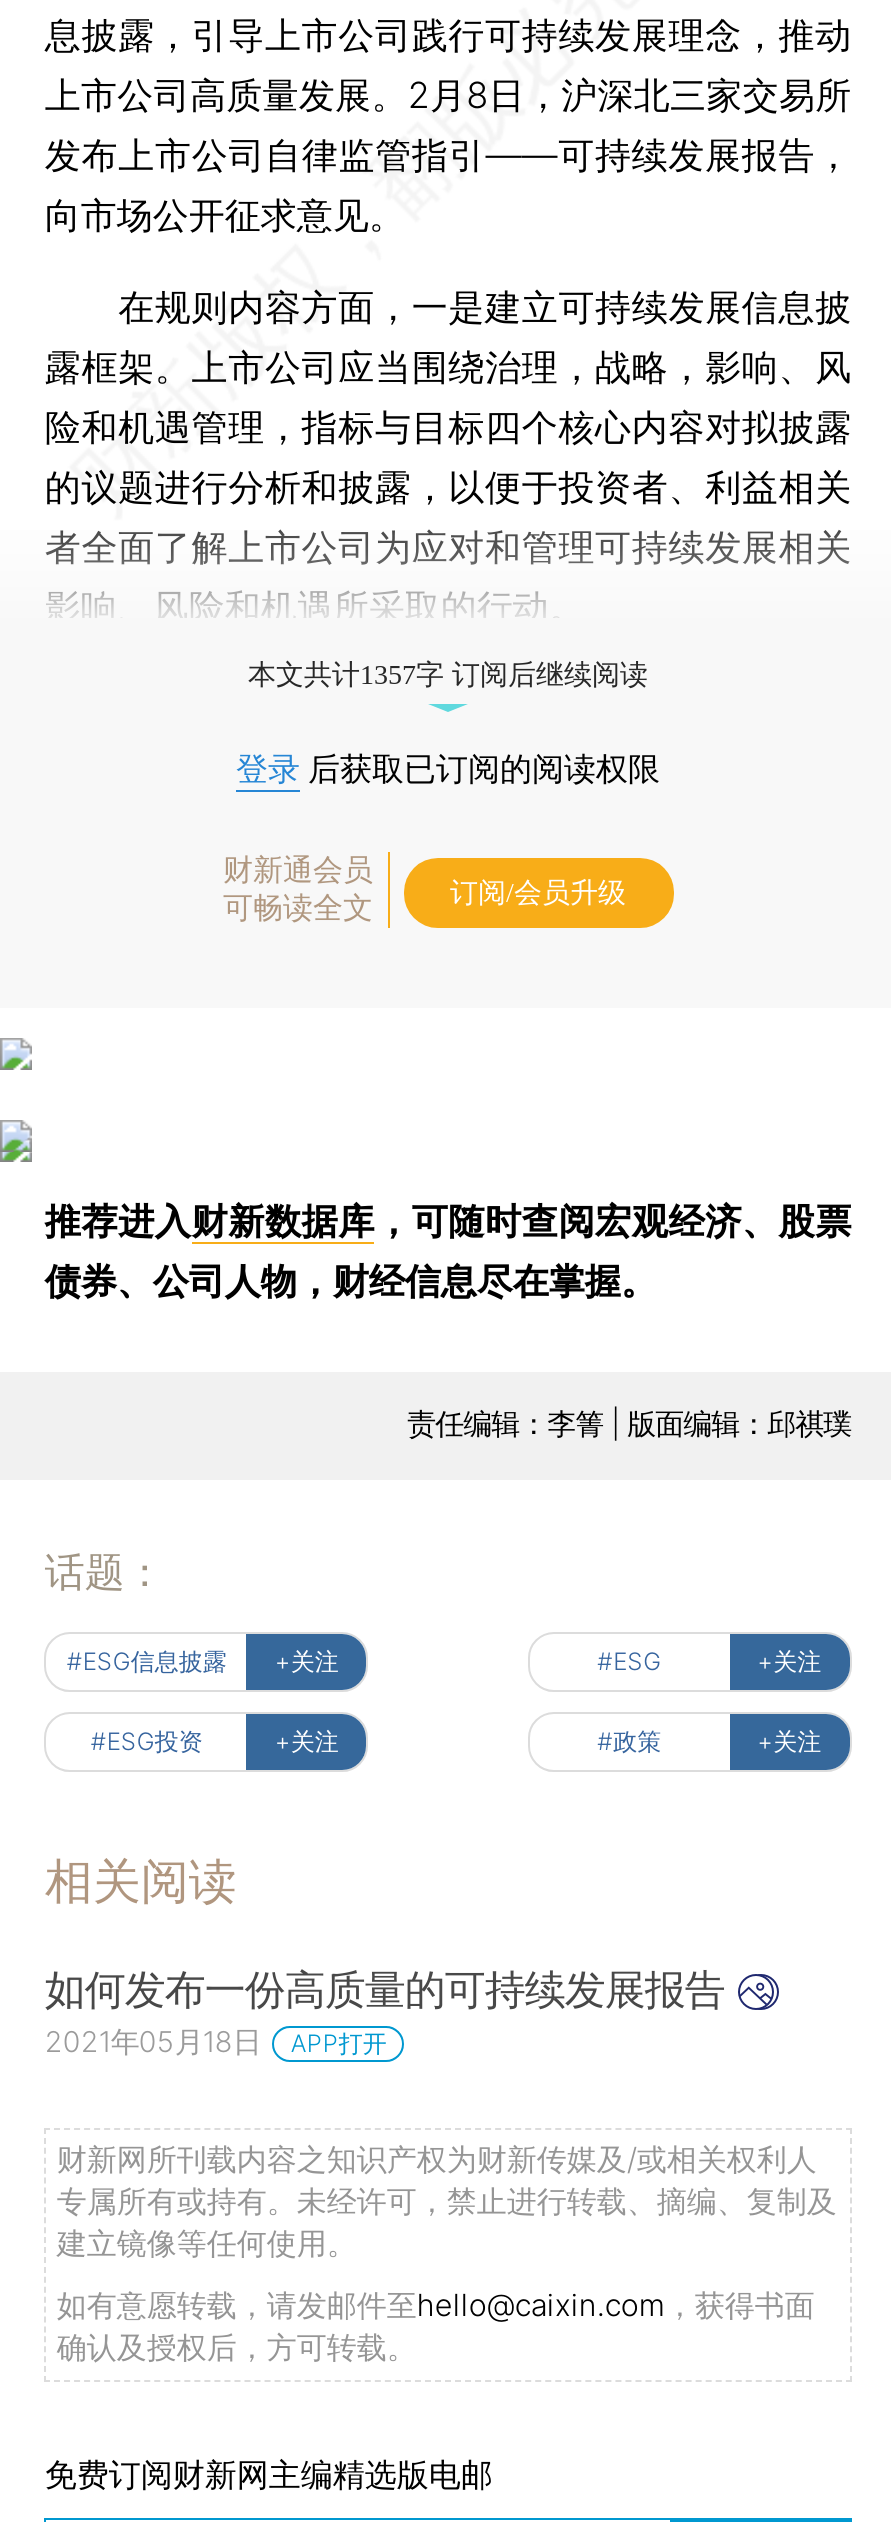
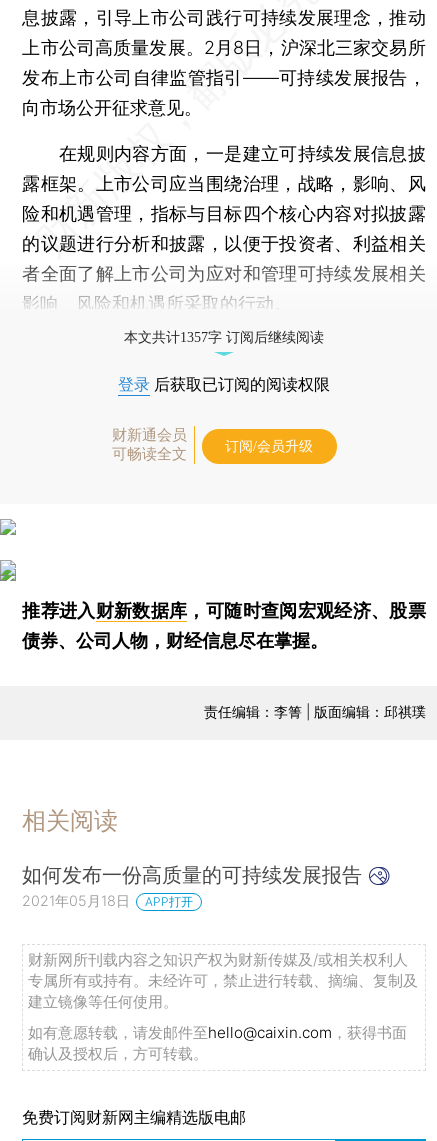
- 话题：
- #ESG信息披露
- +关注
- #ESG
- +关注
- #ESG投资
- +关注
- #政策
- +关注
